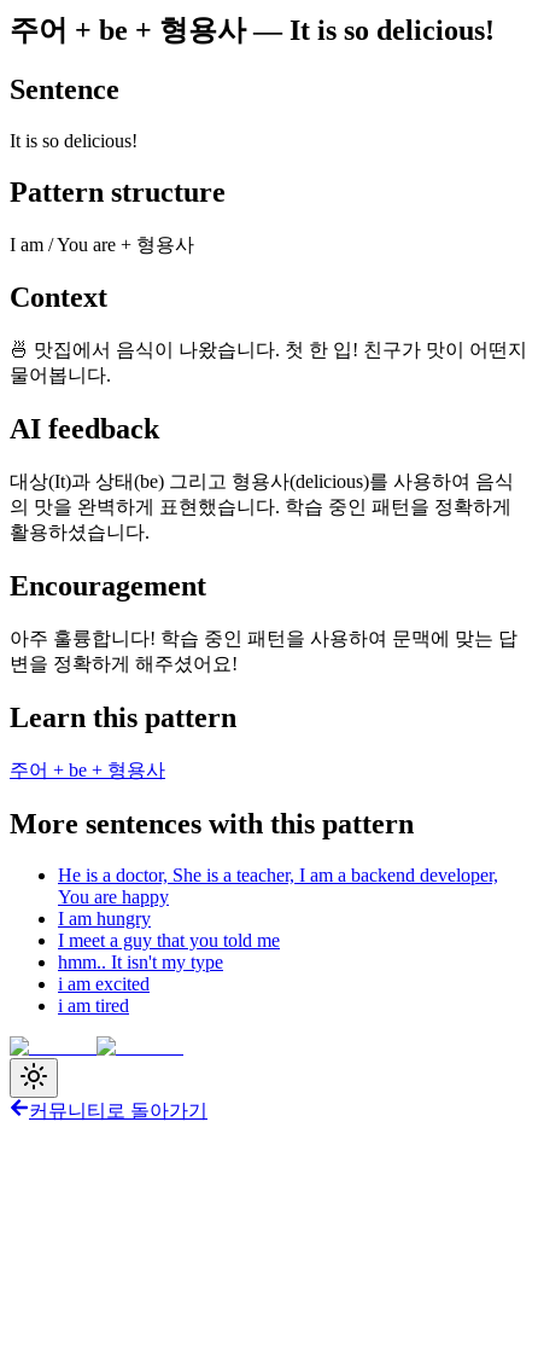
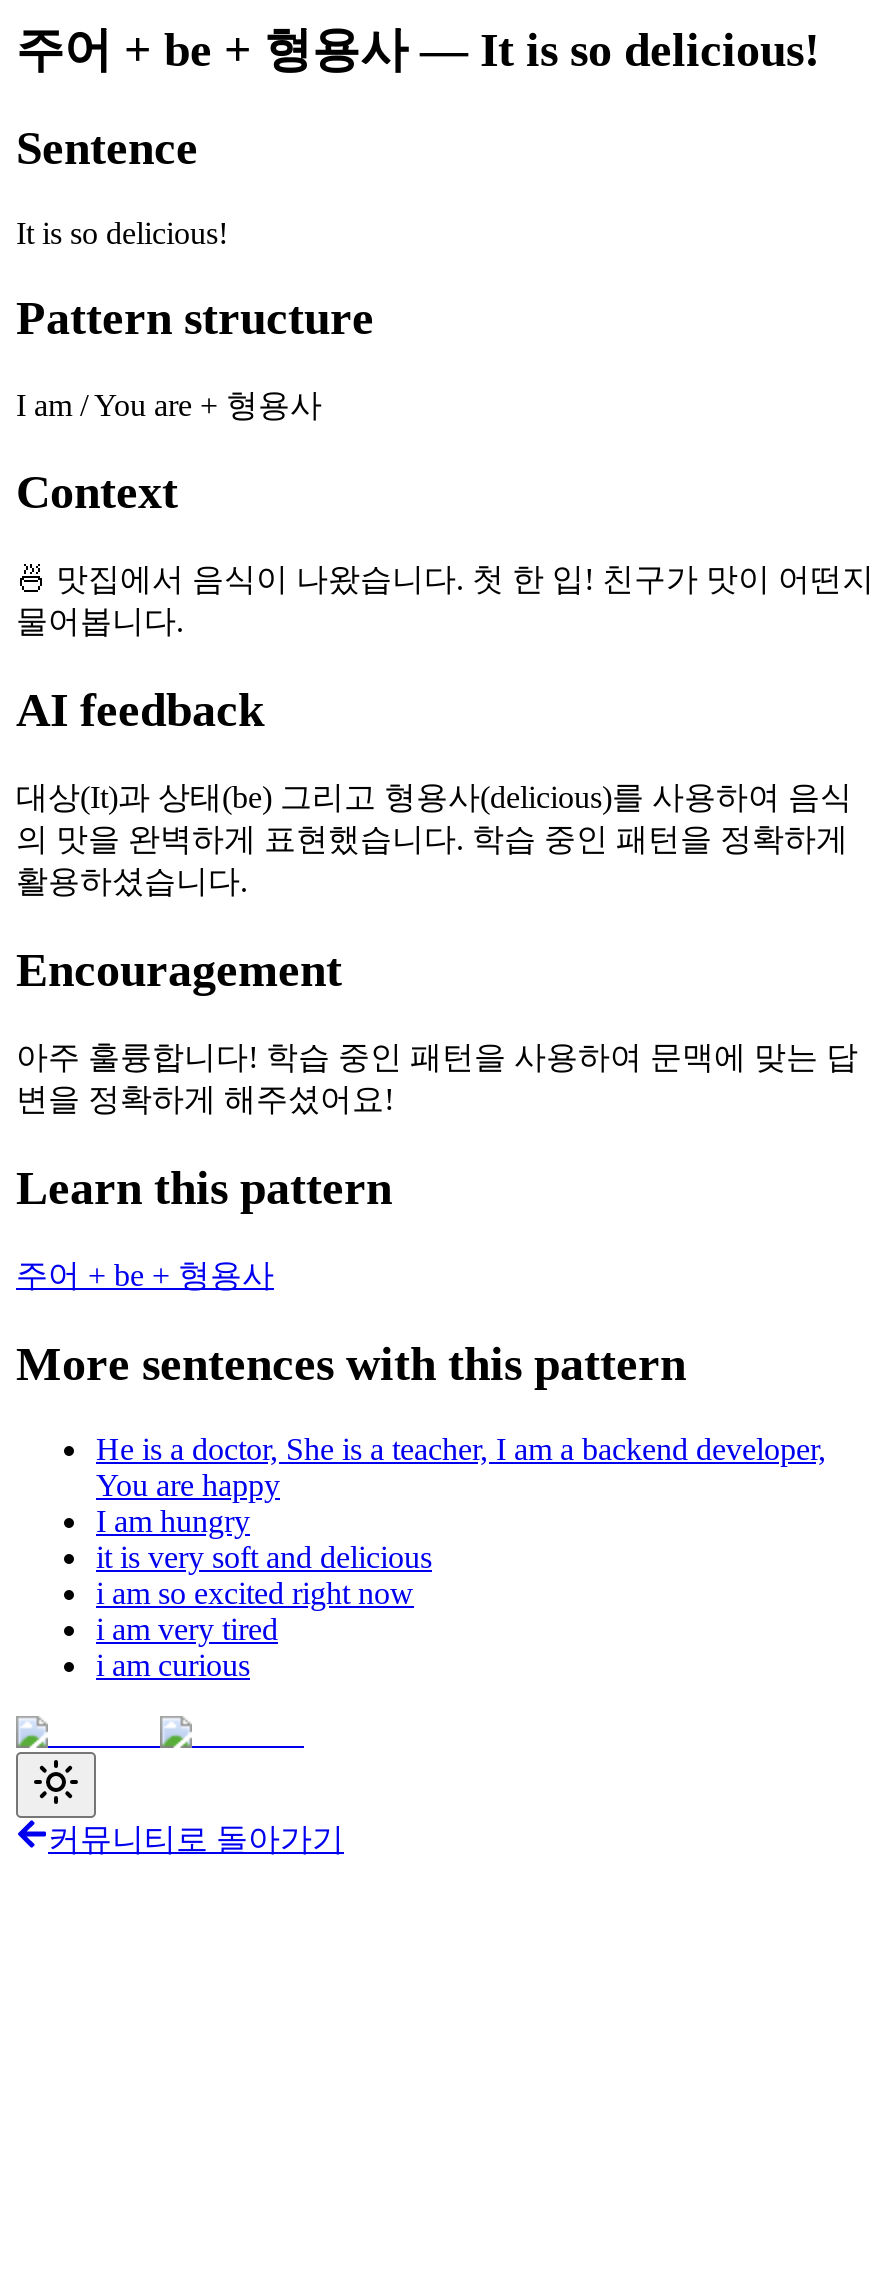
- I meet a guy that you told me
- hmm.. It isn't my type
- i am excited
- i am tired
+ it is very soft and delicious
+ i am so excited right now
+ i am very tired
+ i am curious
